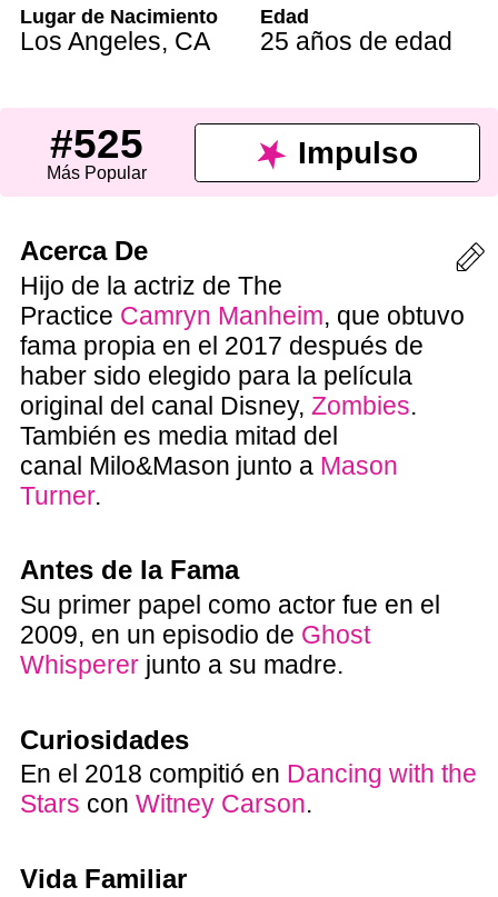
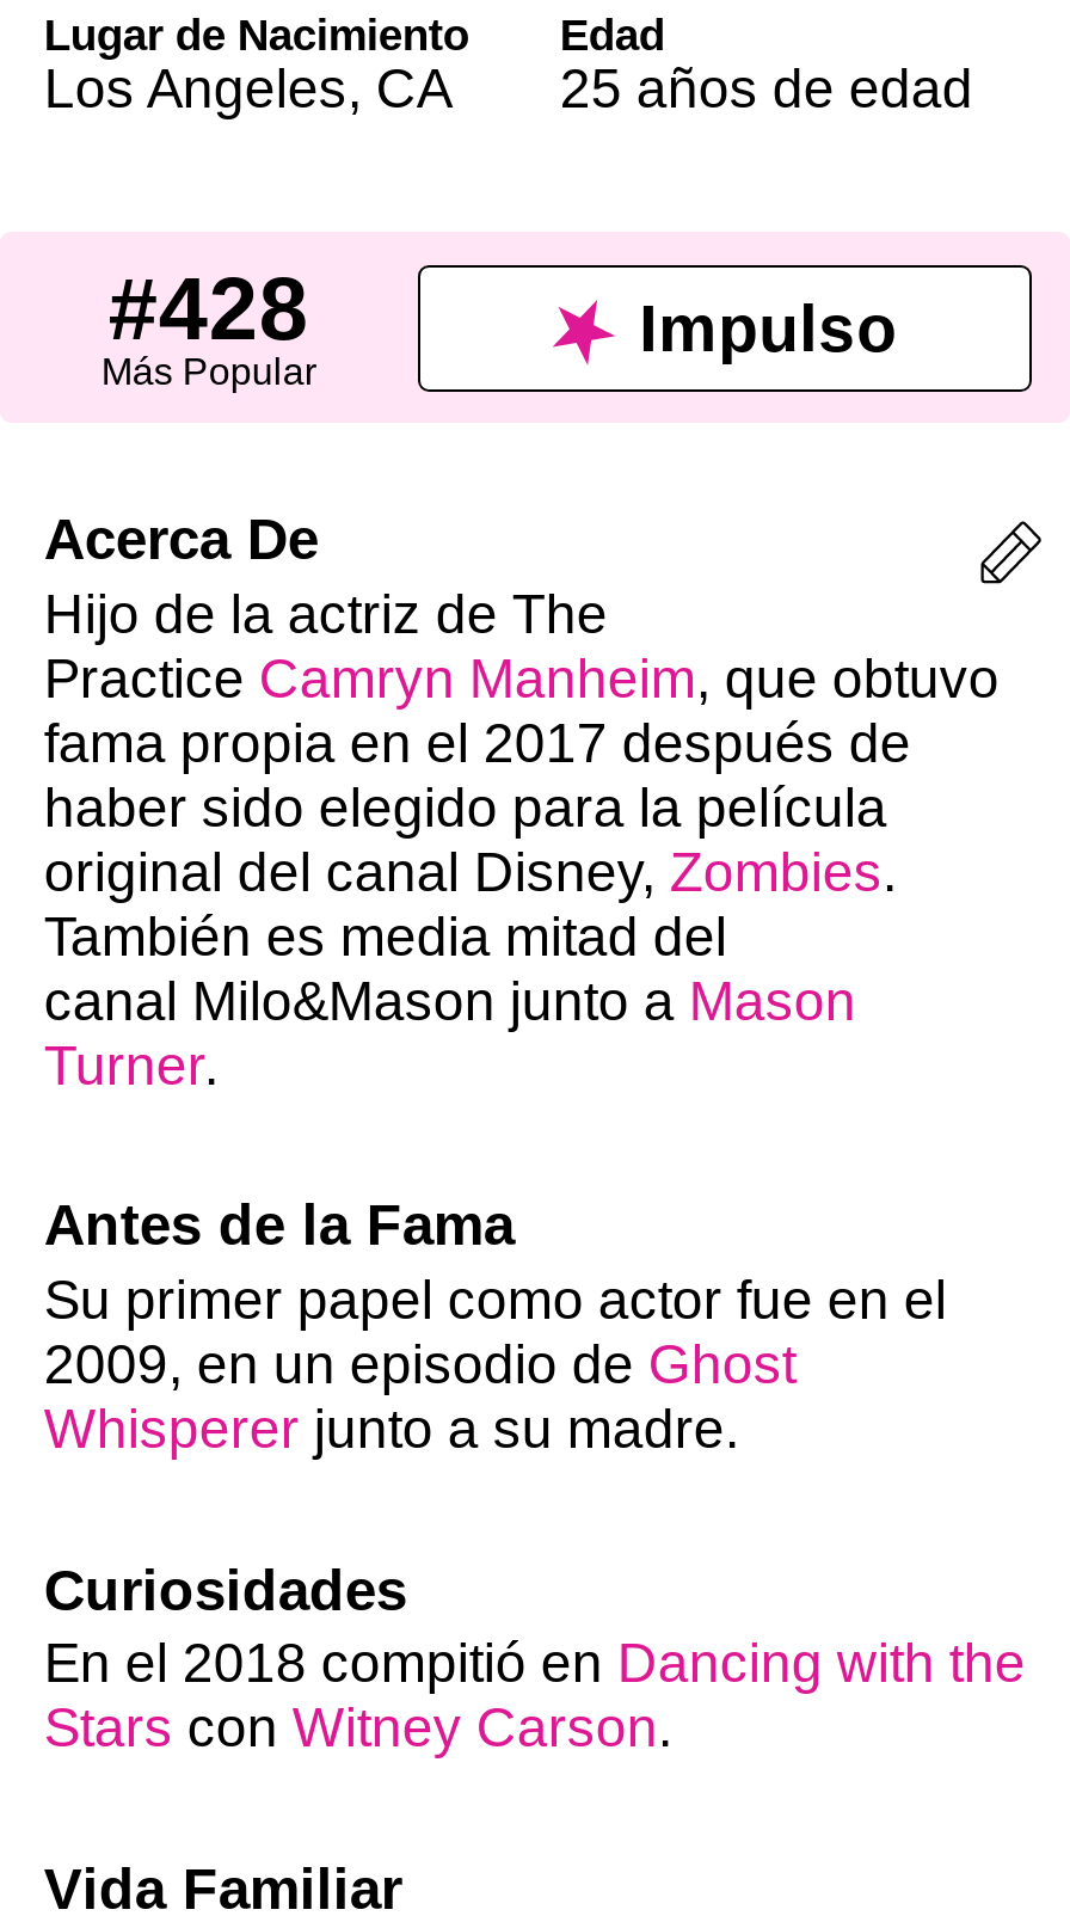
- #525
+ #428
